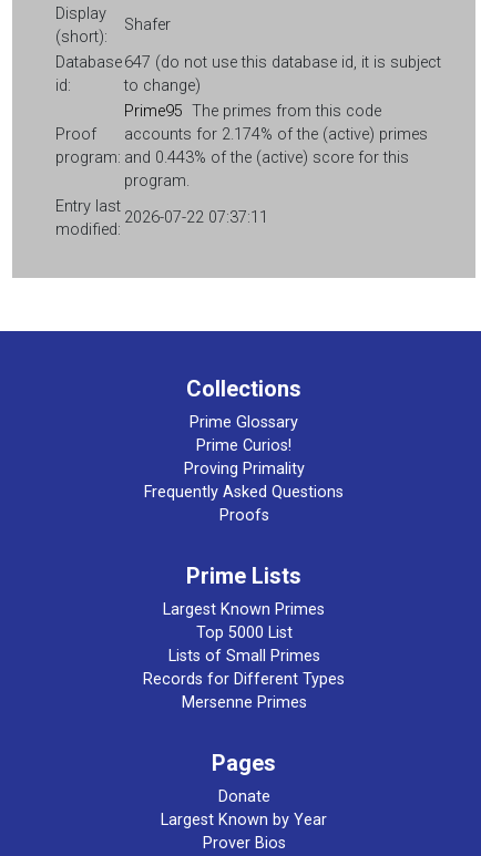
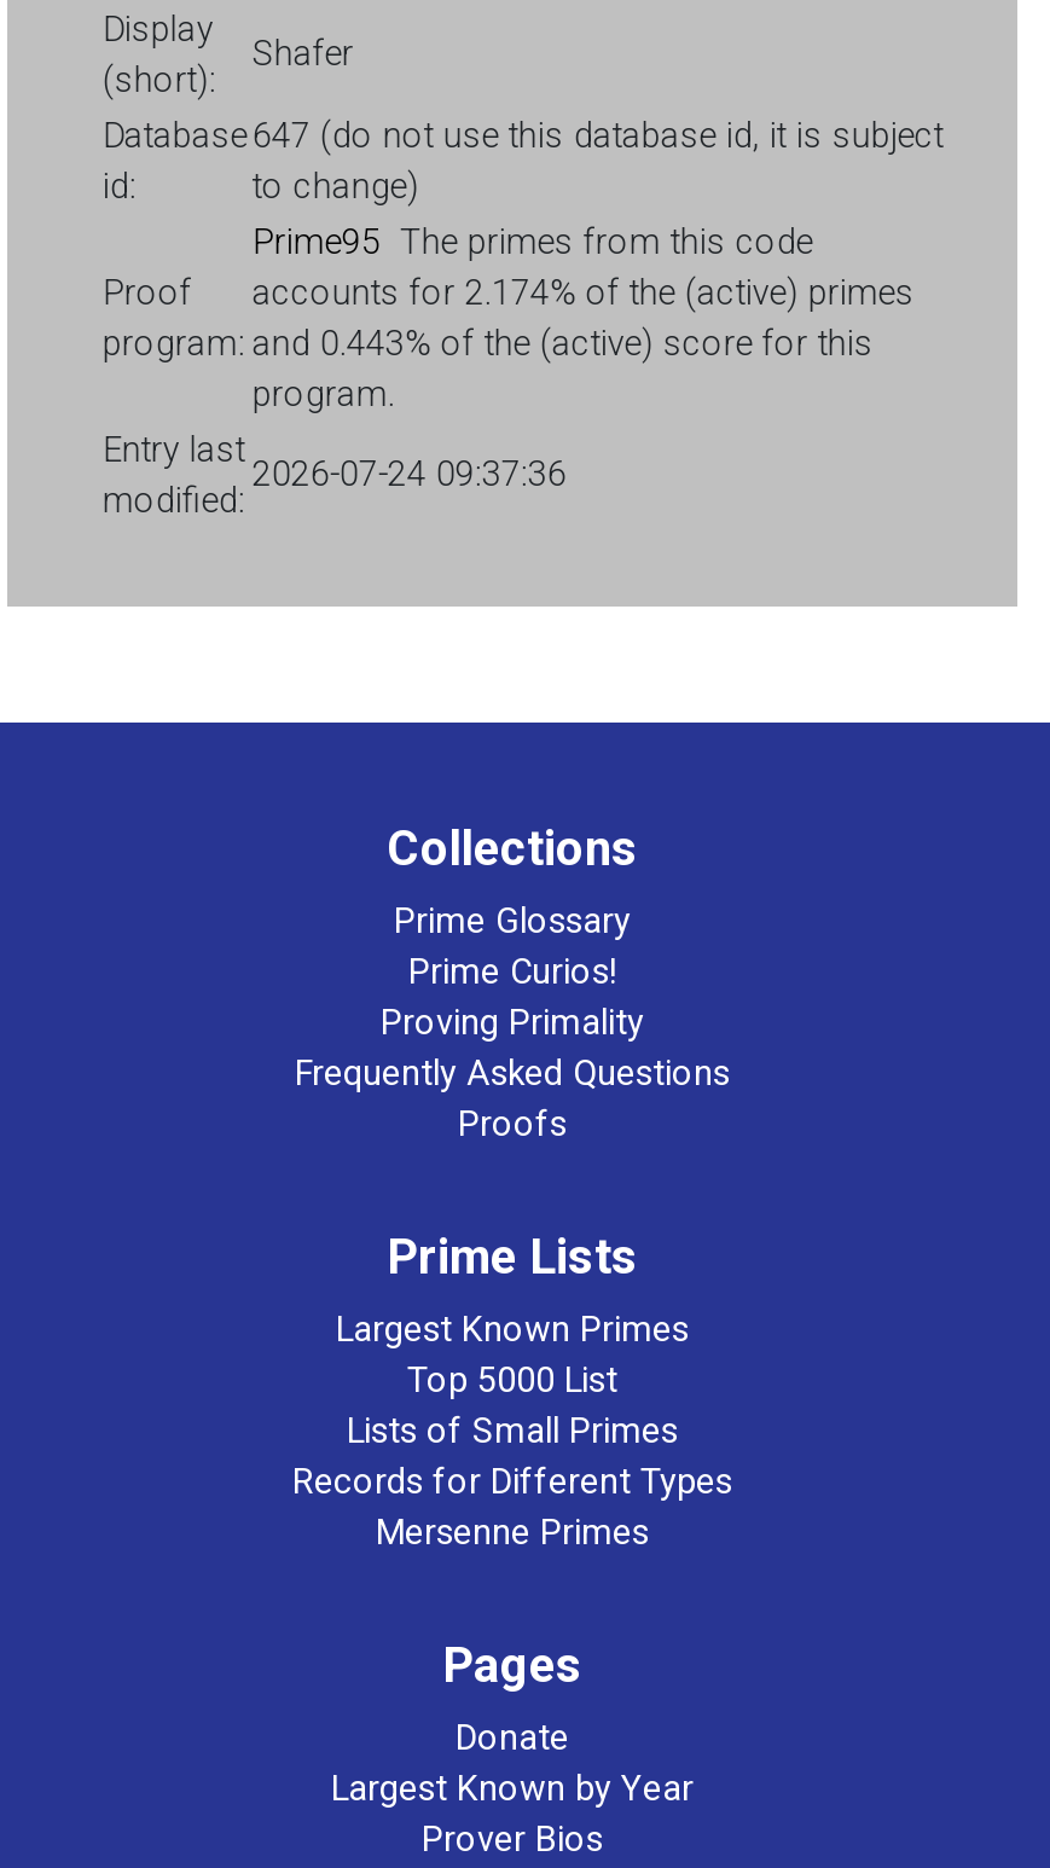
- 2026-07-22 07:37:11
+ 2026-07-24 09:37:36
